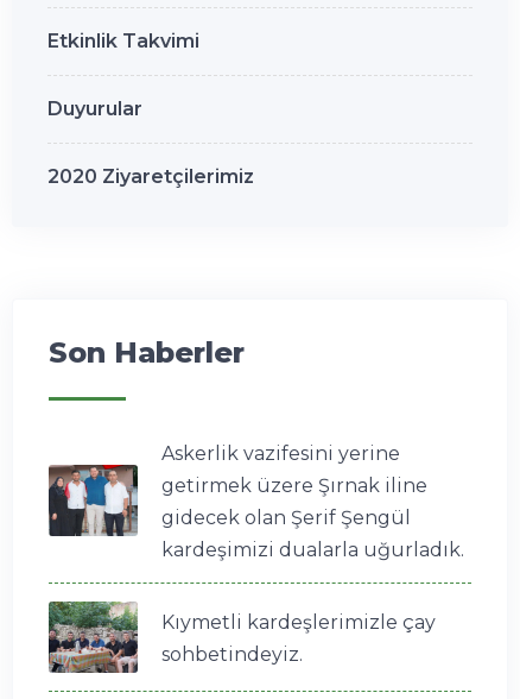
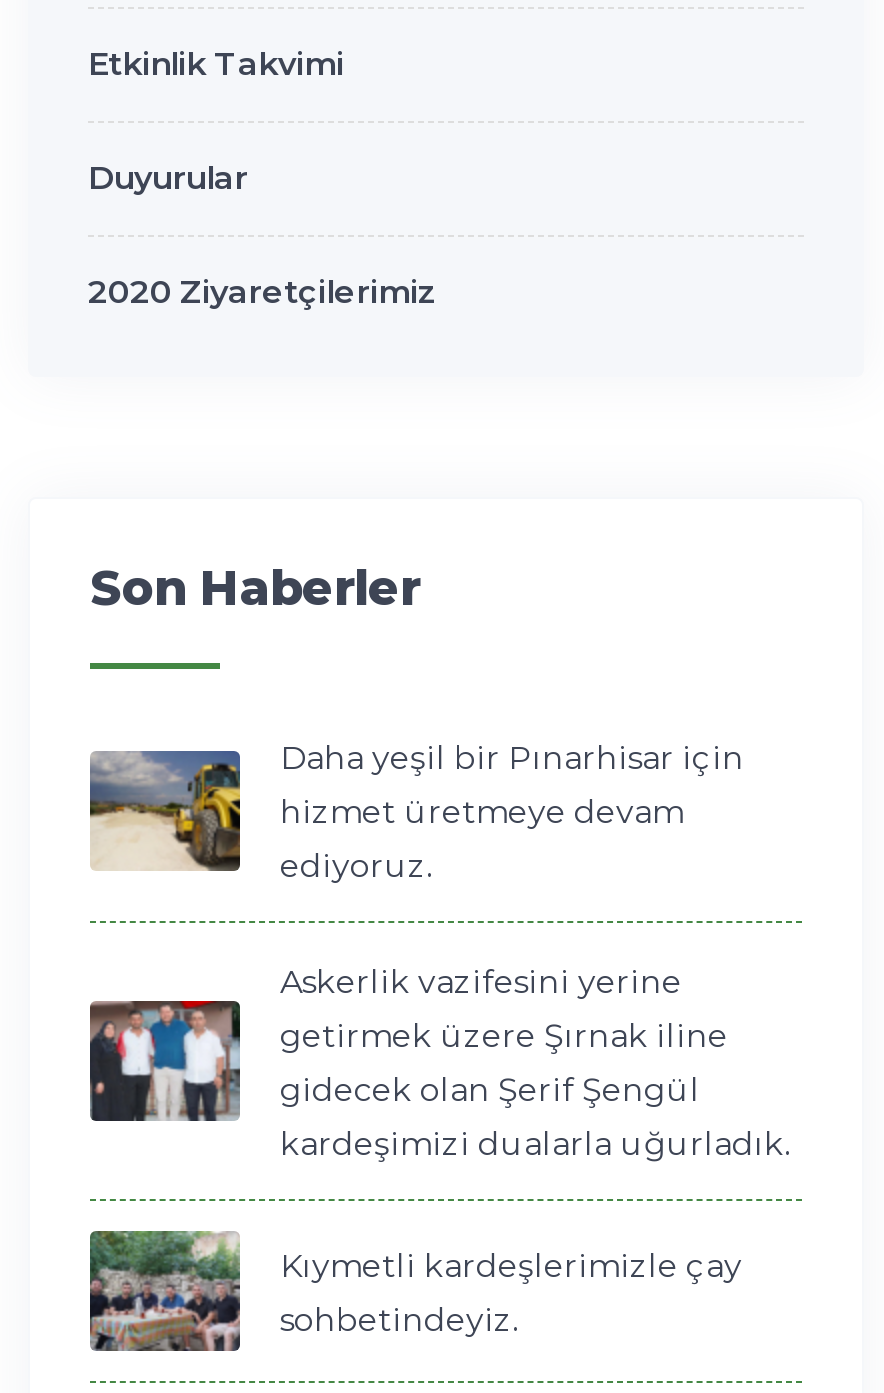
+ [image]
+ Daha yeşil bir Pınarhisar için
+ hizmet üretmeye devam
+ ediyoruz.
